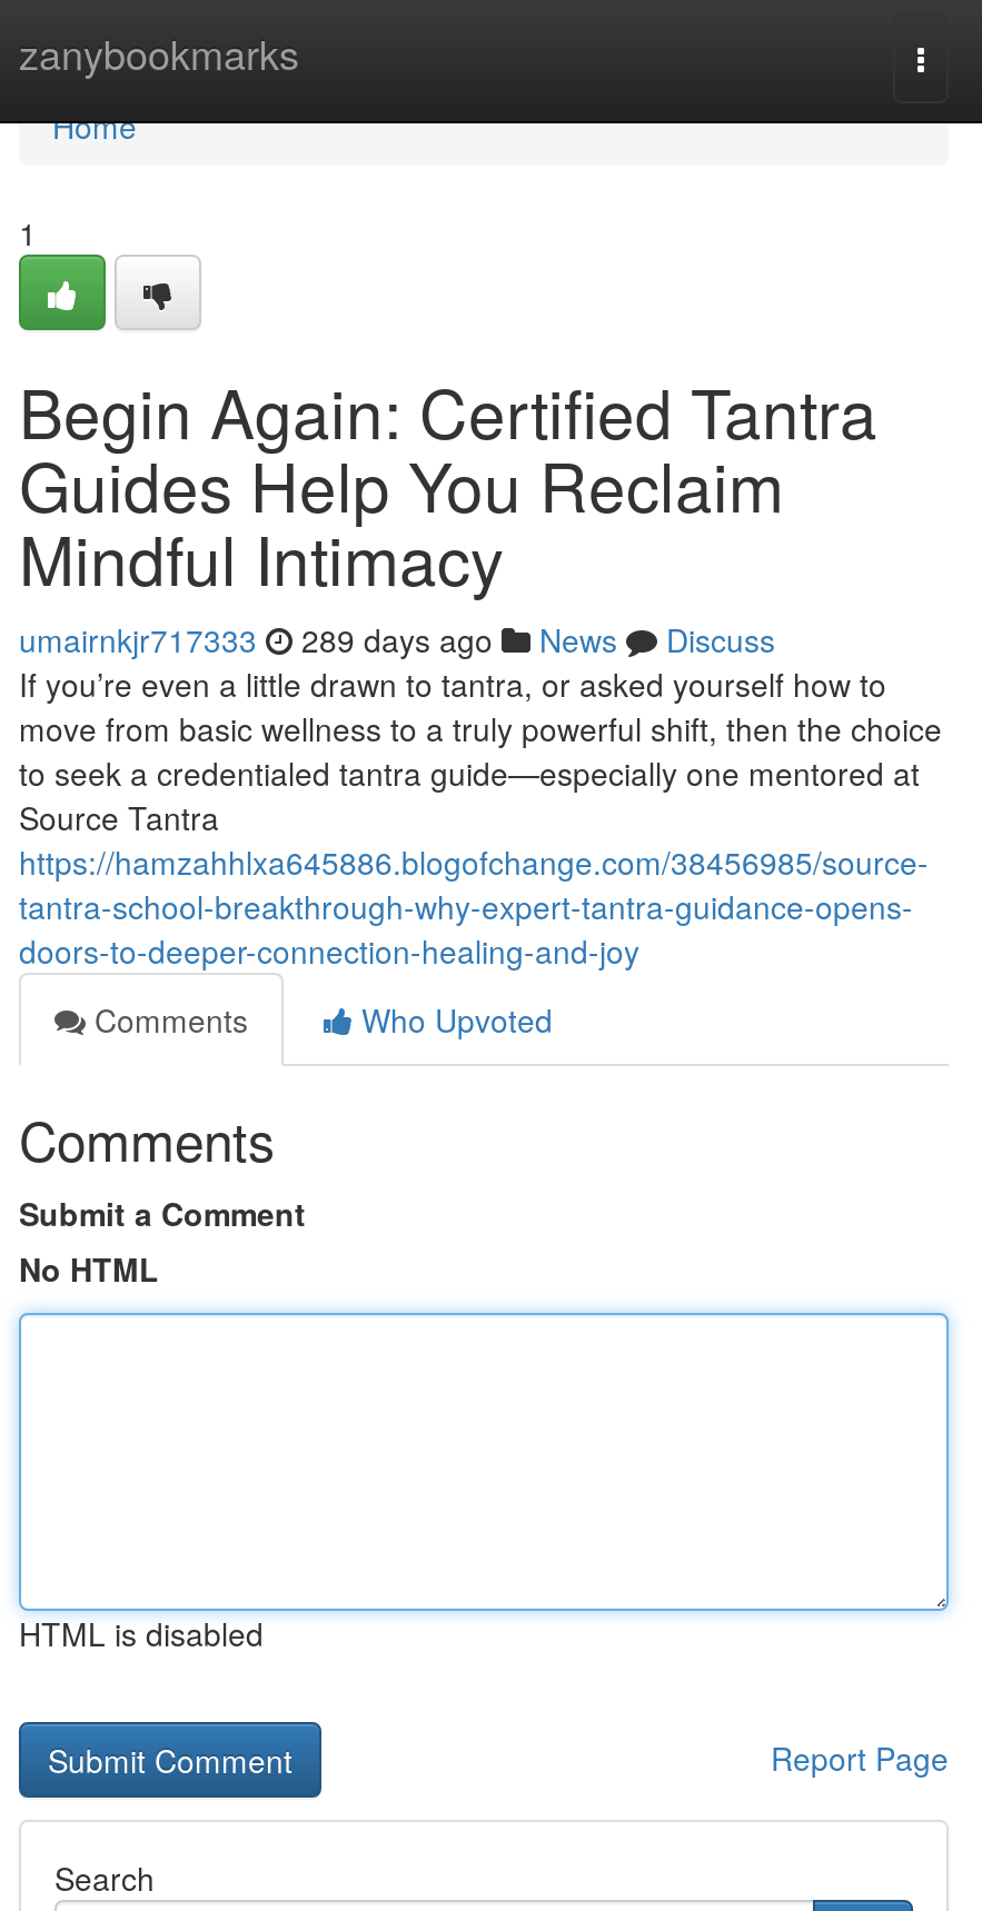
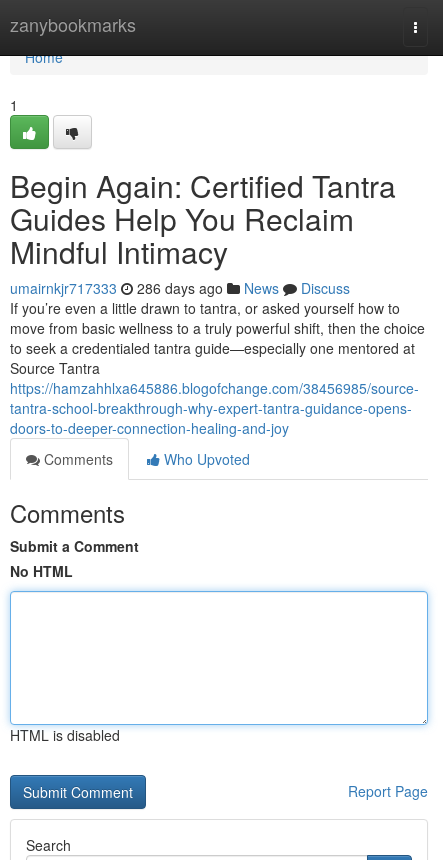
- umairnkjr717333 289 days ago News Discuss
+ umairnkjr717333 286 days ago News Discuss
